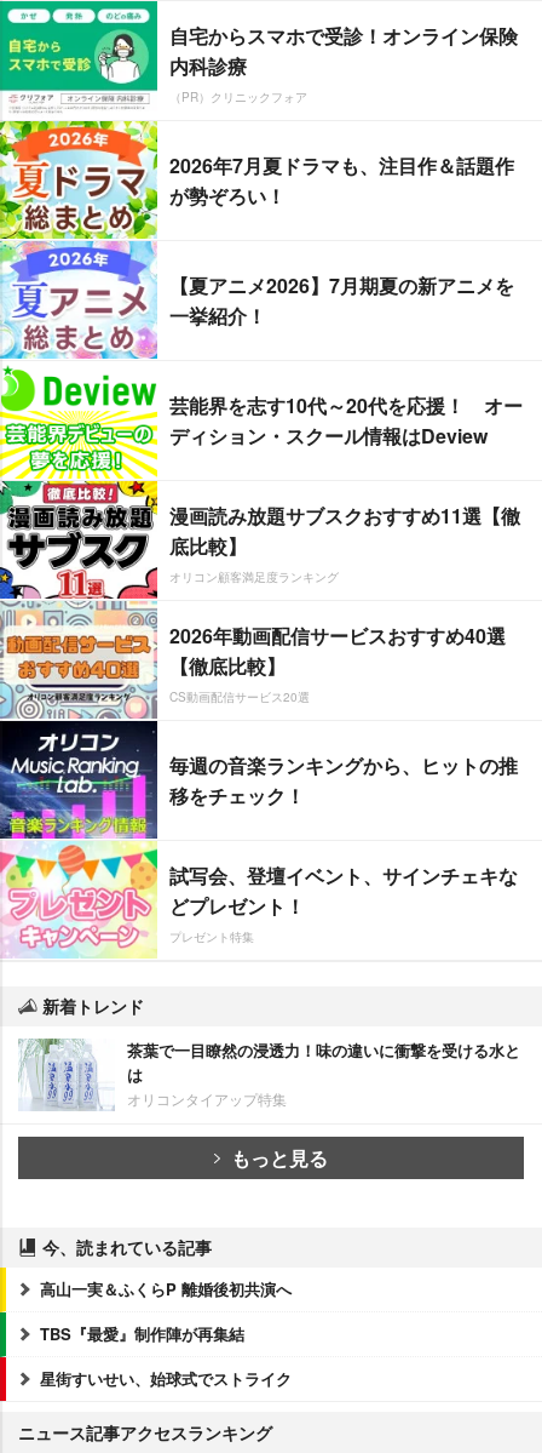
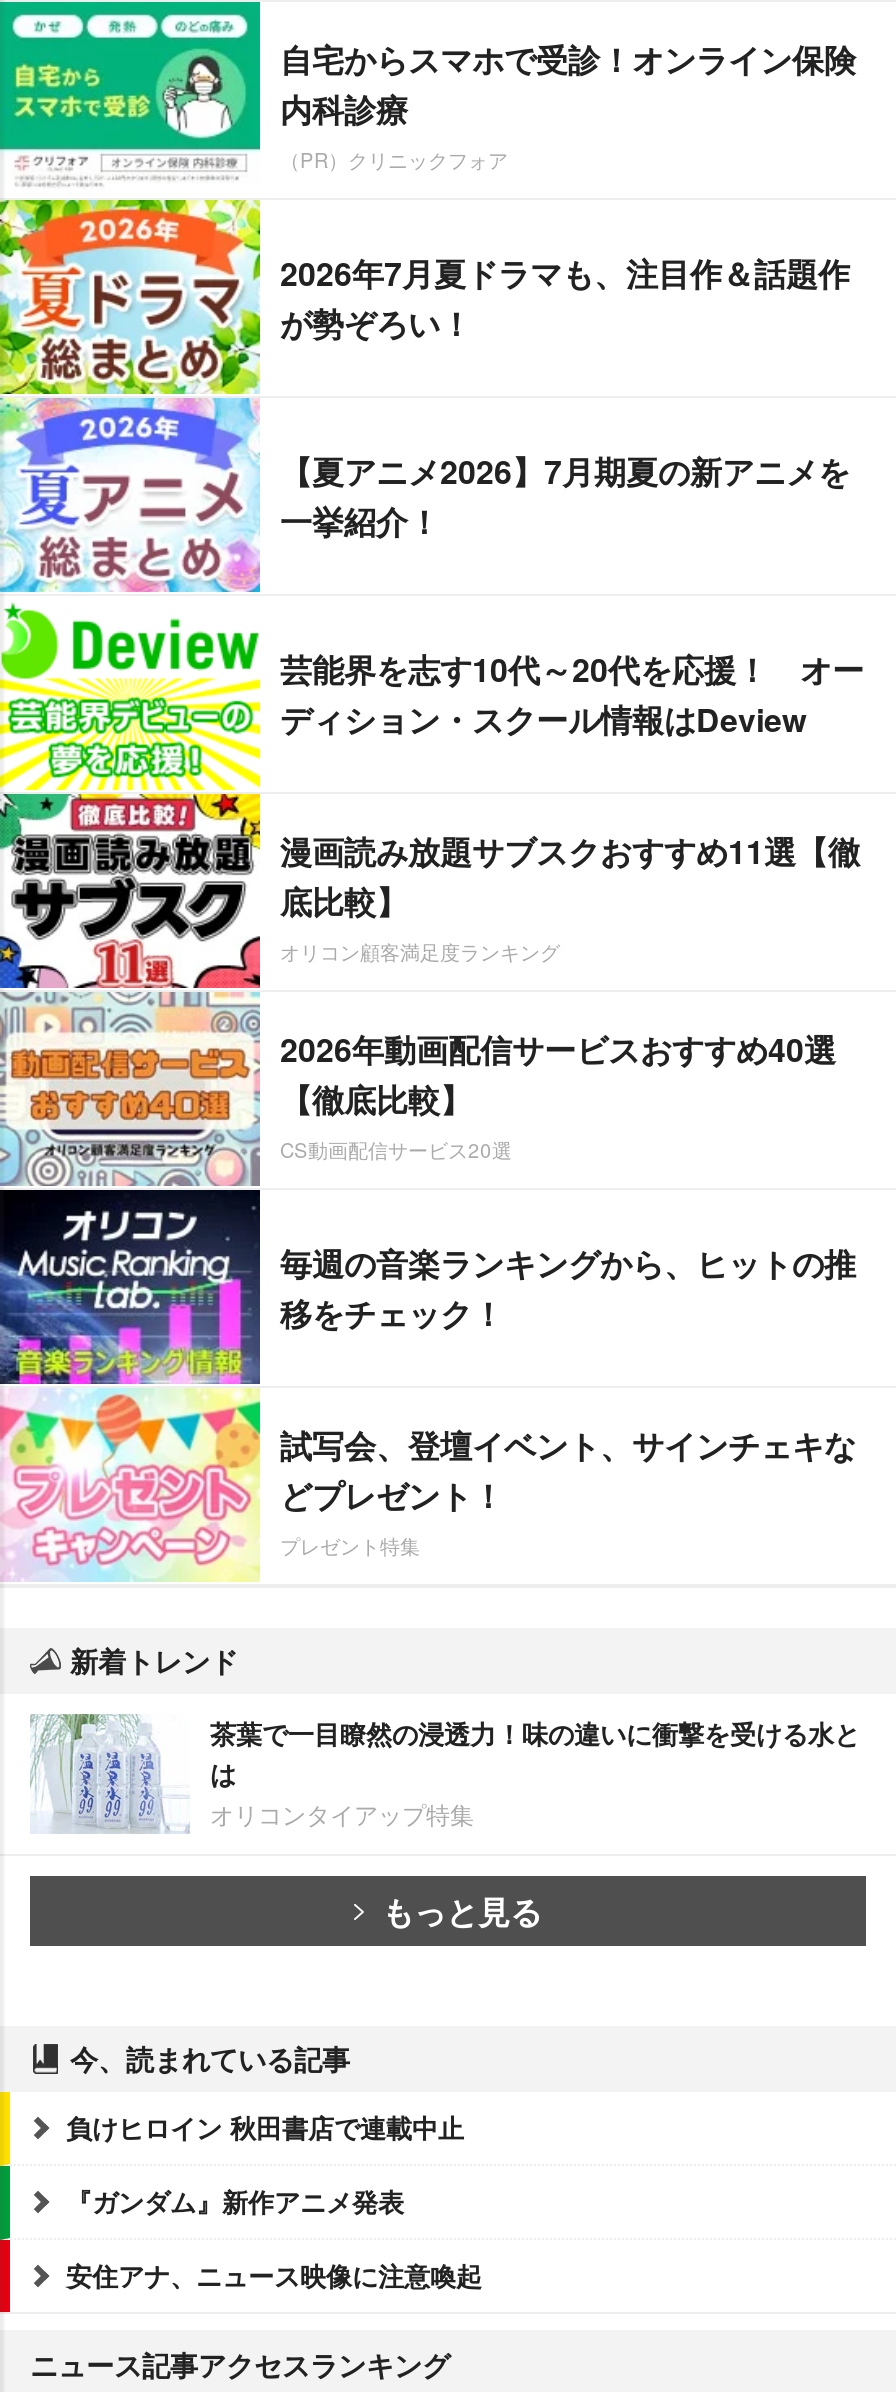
- 高山一実＆ふくらP 離婚後初共演へ
+ 負けヒロイン 秋田書店で連載中止

- TBS『最愛』制作陣が再集結
+ 『ガンダム』新作アニメ発表

- 星街すいせい、始球式でストライク
+ 安住アナ、ニュース映像に注意喚起
